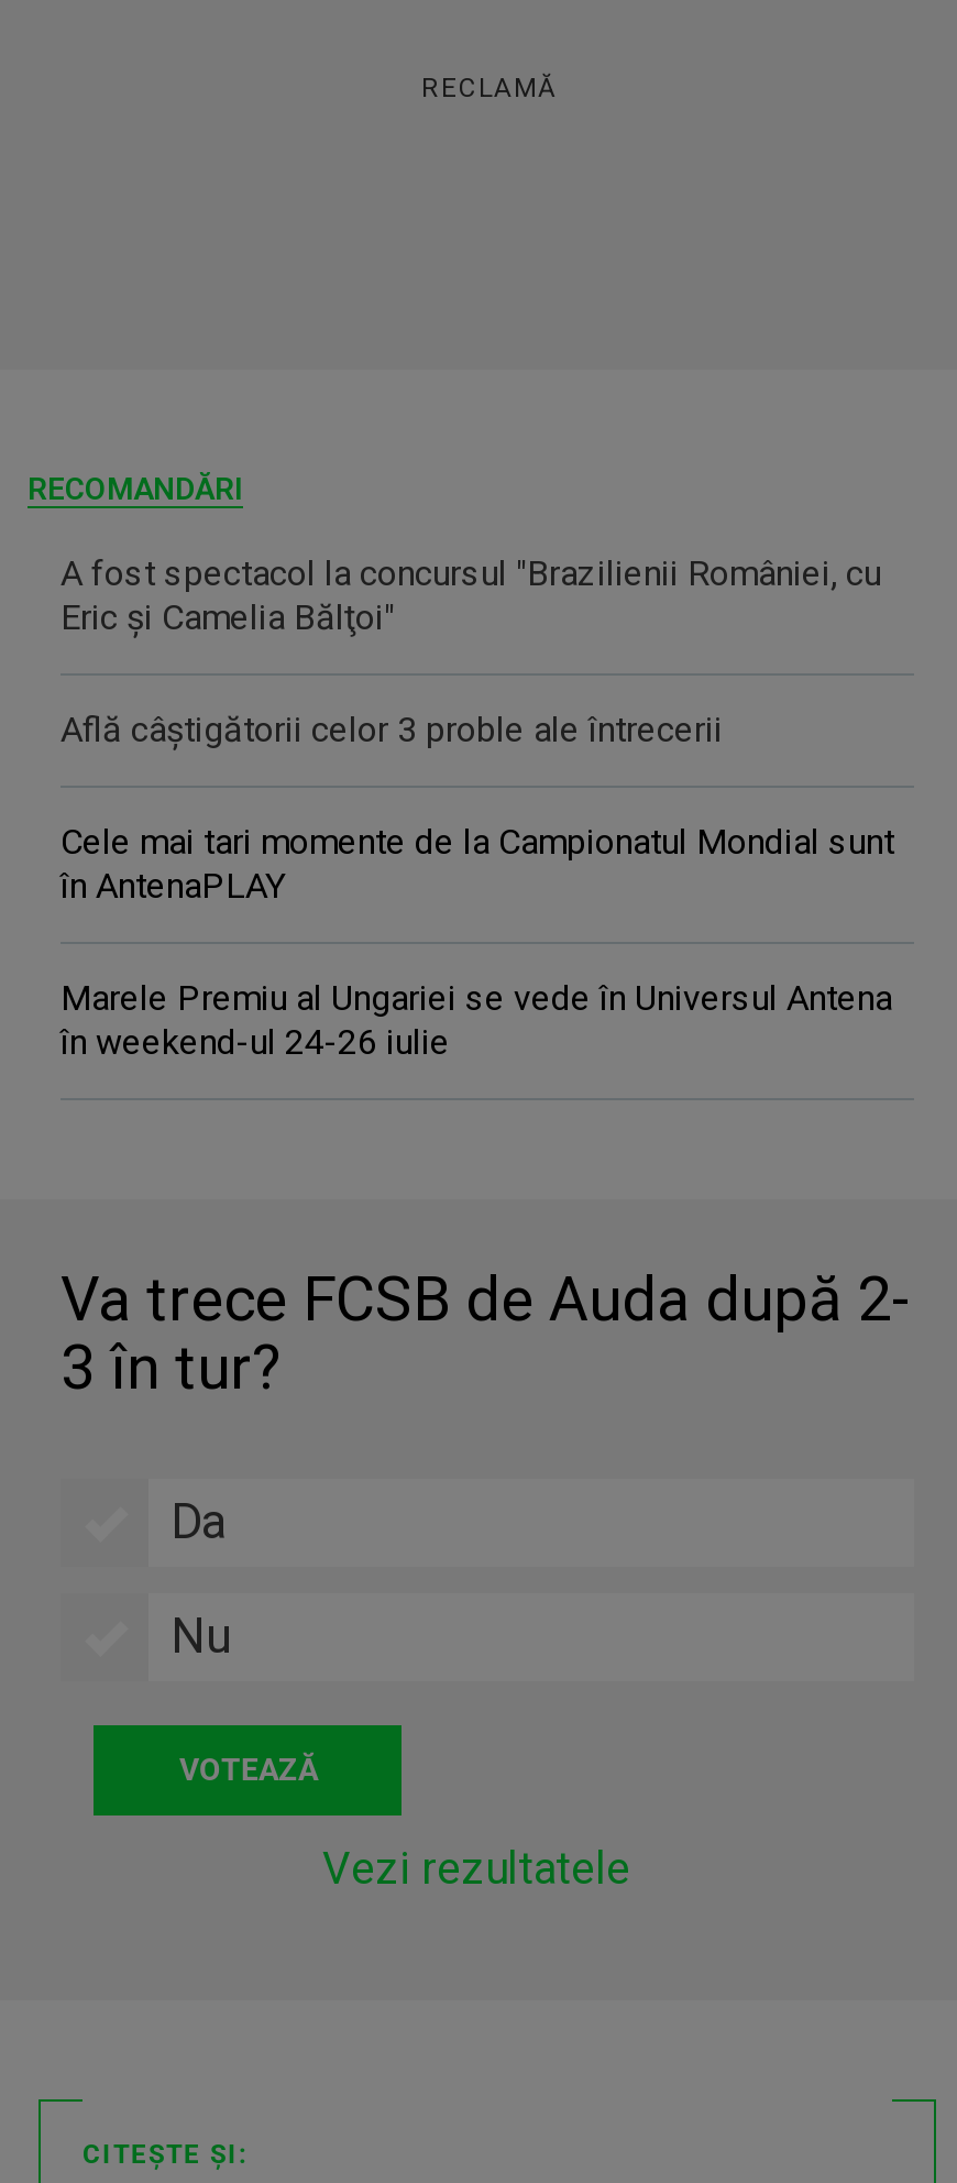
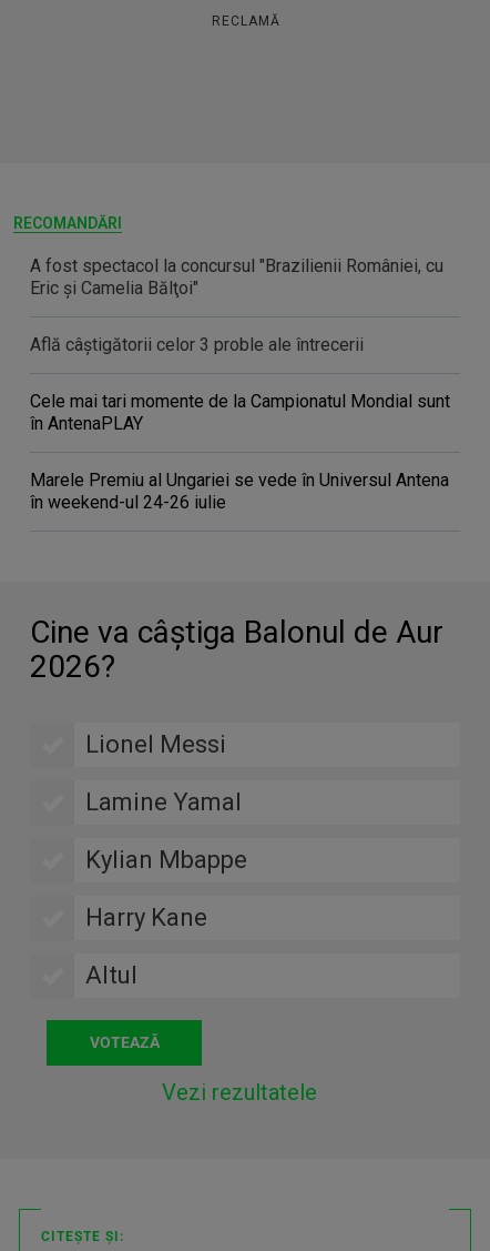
- Va trece FCSB de Auda după 2-
- 3 în tur?
- Da
- Nu
+ Cine va câştiga Balonul de Aur
+ 2026?
+ Lionel Messi
+ Lamine Yamal
+ Kylian Mbappe
+ Harry Kane
+ Altul
